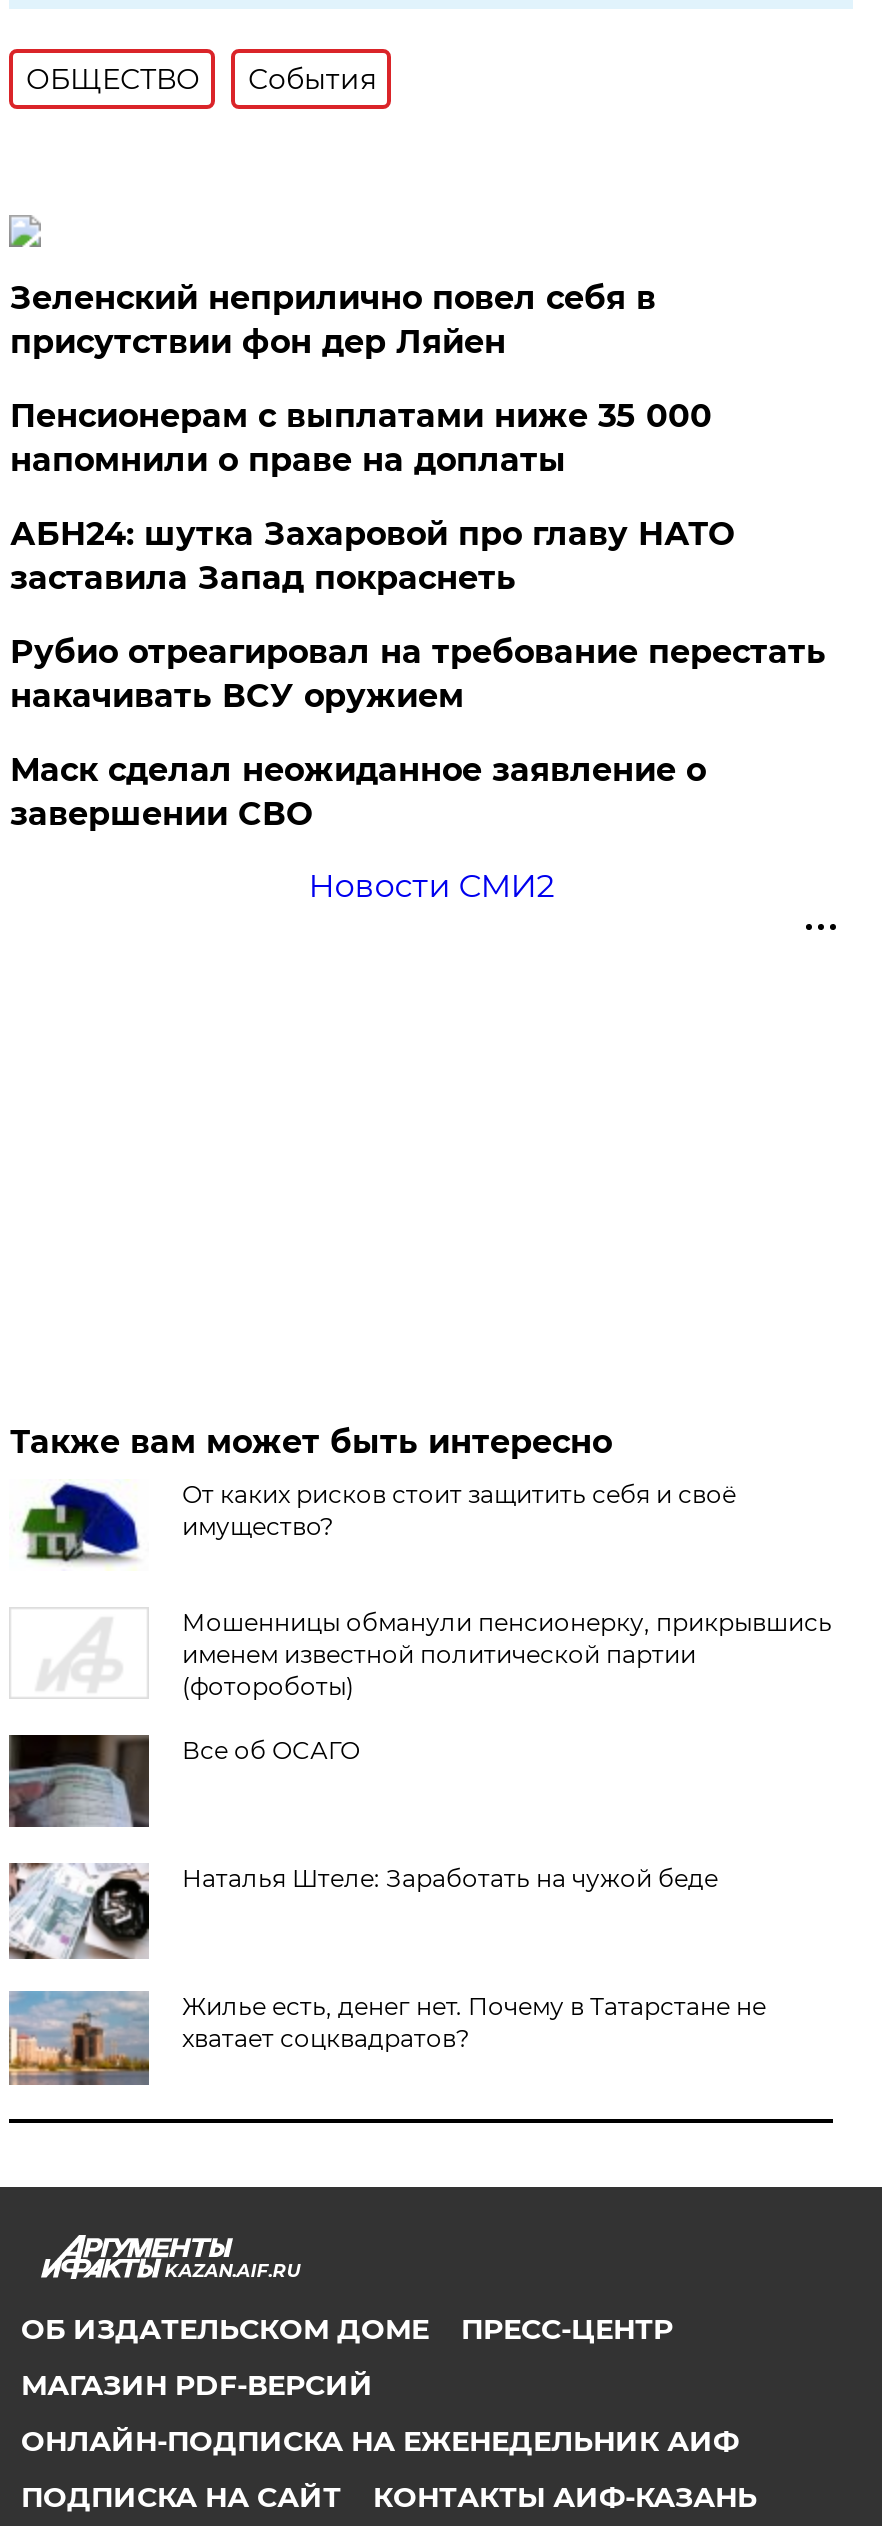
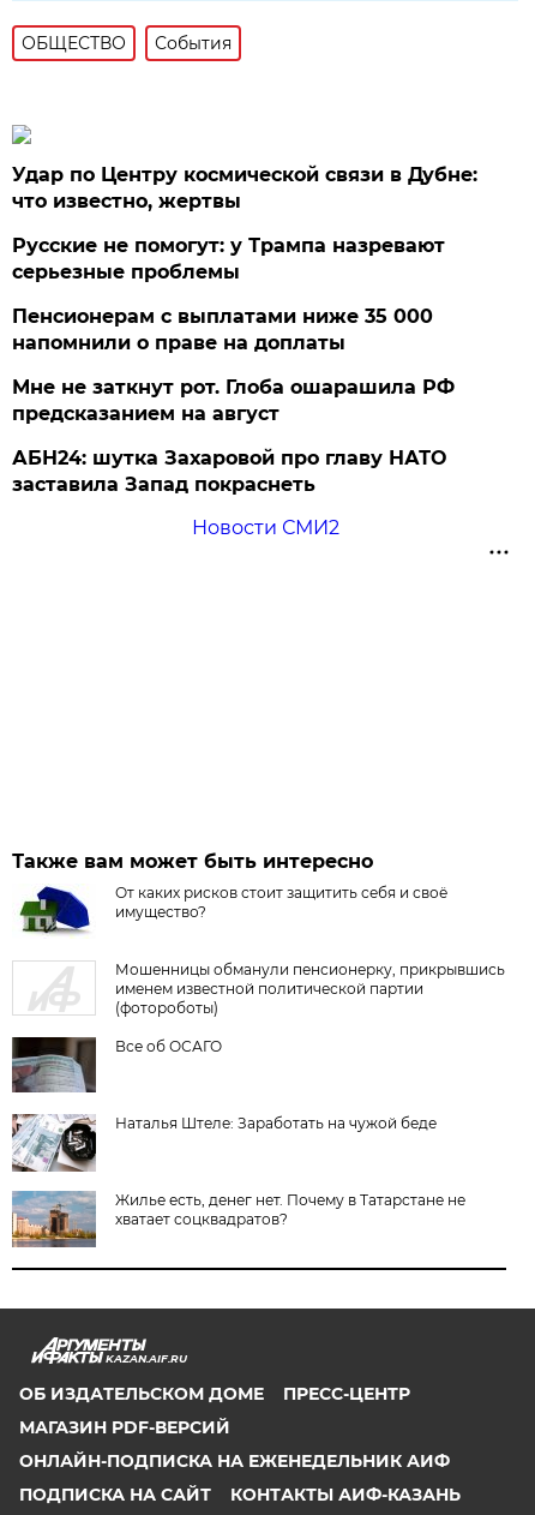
- Зеленский неприлично повел cебя в
- присутствии фон дер Ляйен
+ Удар по Центру космической связи в Дубне:
+ что известно, жертвы
+ Русские не помогут: у Трампа назревают
+ серьезные проблемы

moved down: Пенсионерам с выплатами ниже 35 000 | напомнили о праве на доплаты

+ Мне не заткнут рот. Глоба ошарашила РФ
+ предсказанием на август

moved down: АБН24: шутка Захаровой про главу НАТО | заставила Запад покраснеть

- Рубио отреагировал на требование перестать
- накачивать ВСУ оружием
- Маск сделал неожиданное заявление о
- завершении СВО
